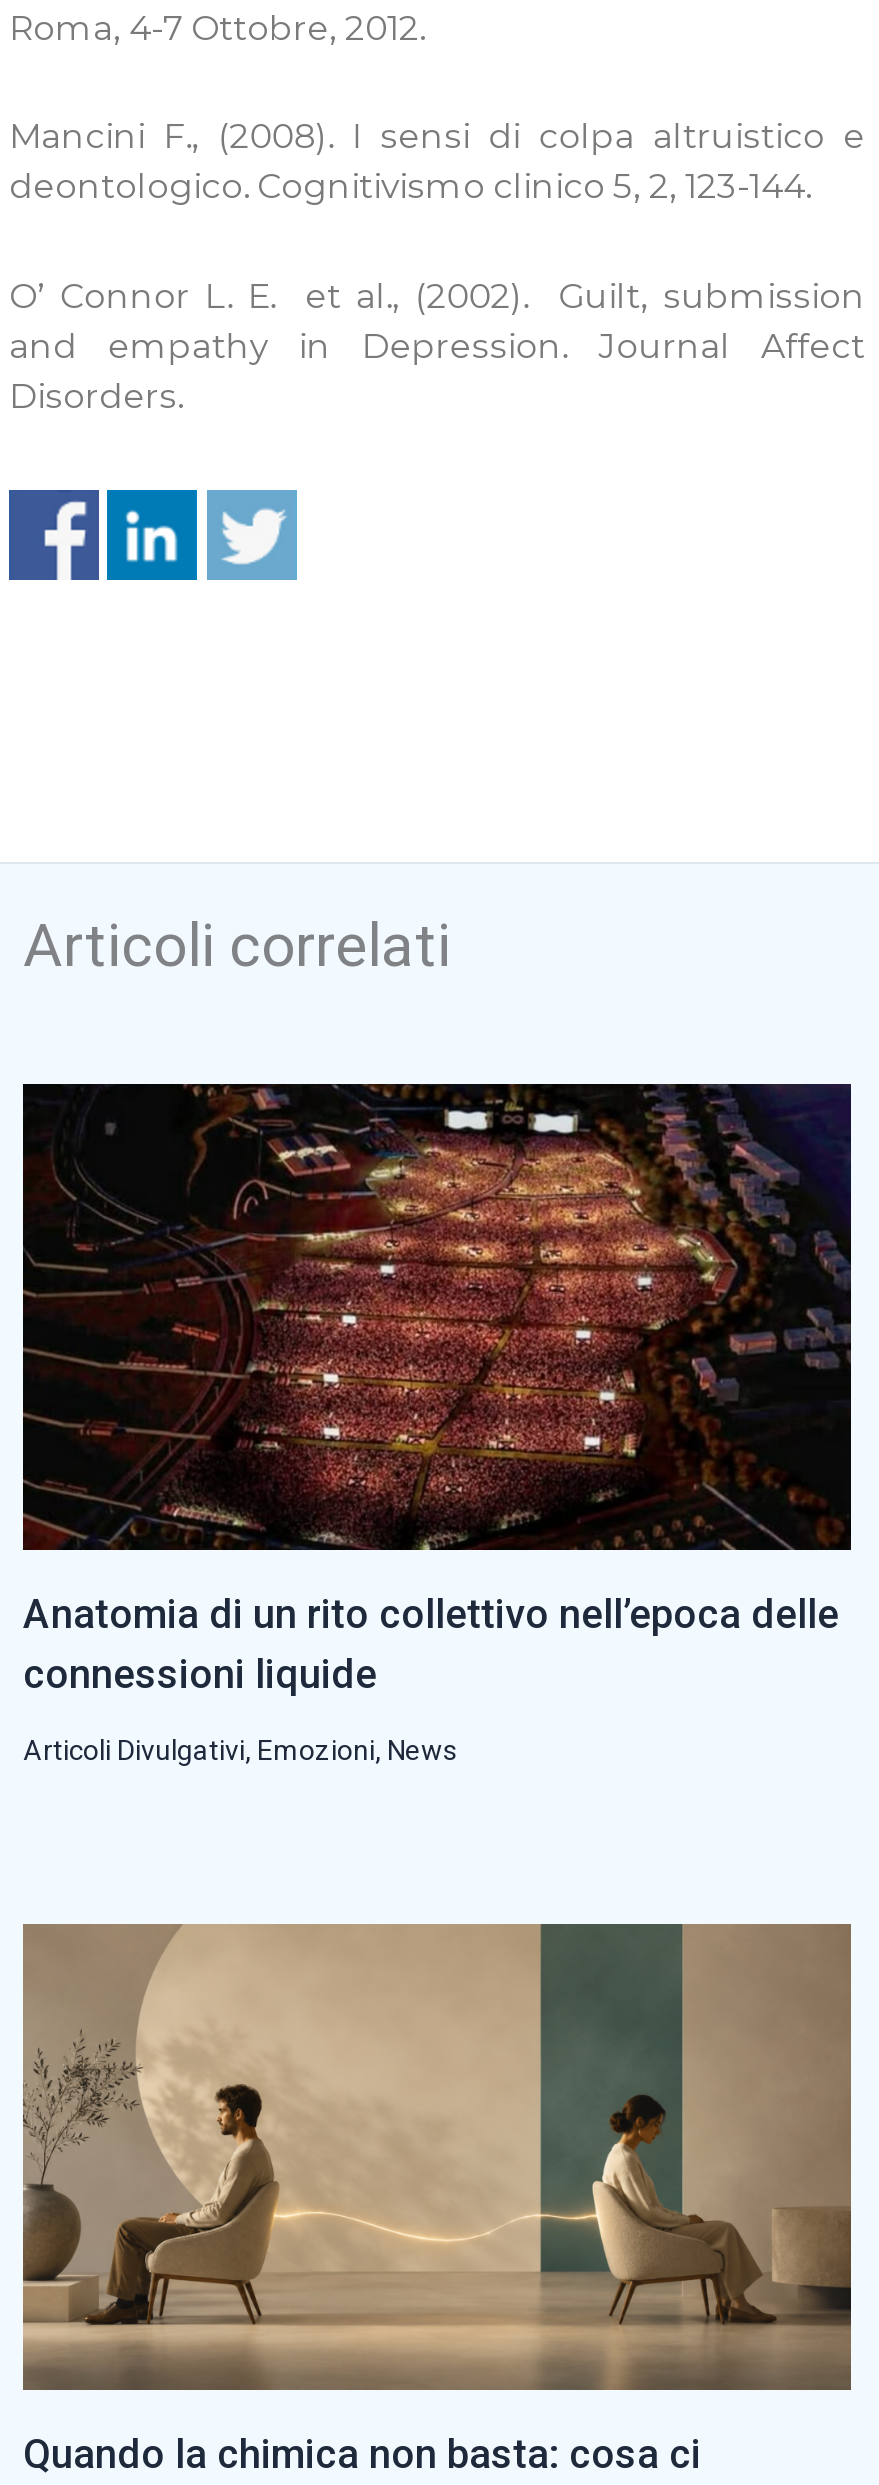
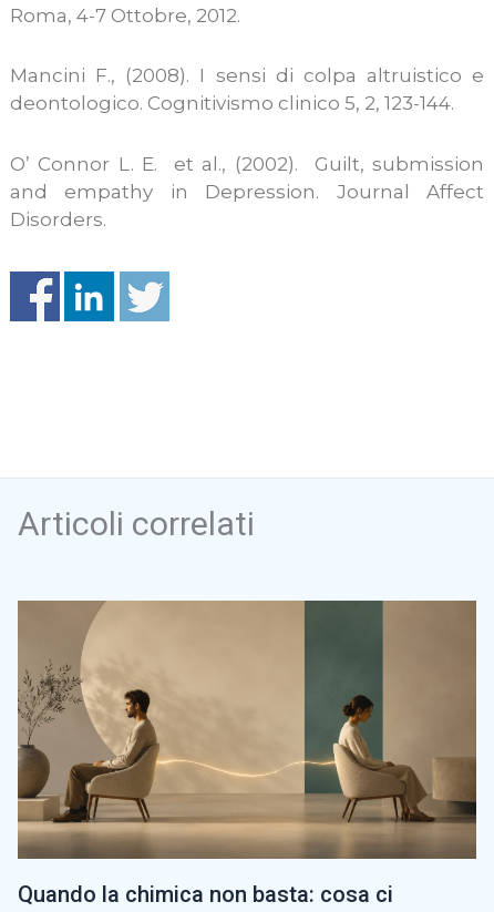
- [image]
- Anatomia di un rito collettivo nell’epoca delle
- connessioni liquide
- Articoli Divulgativi, Emozioni, News
